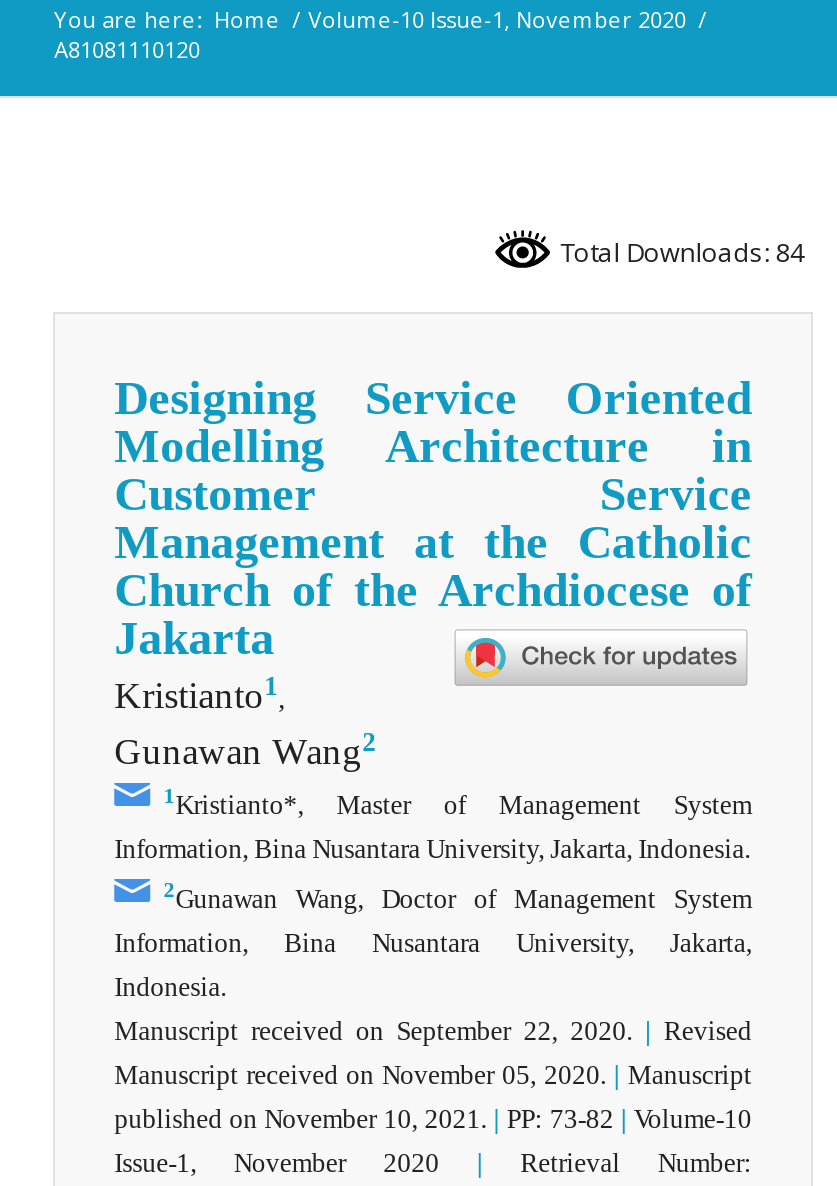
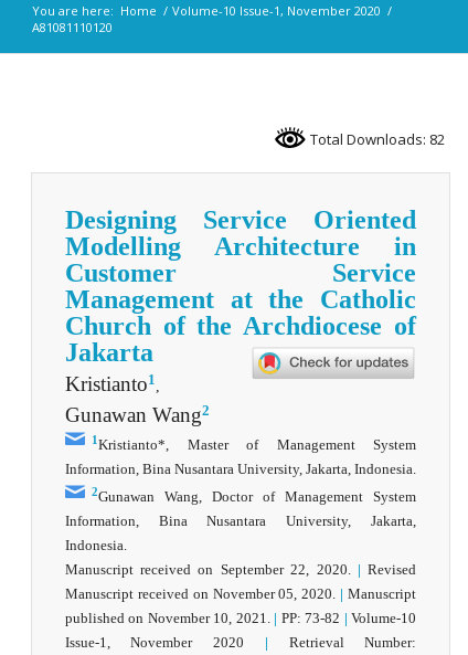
- Total Downloads: 84
+ Total Downloads: 82
